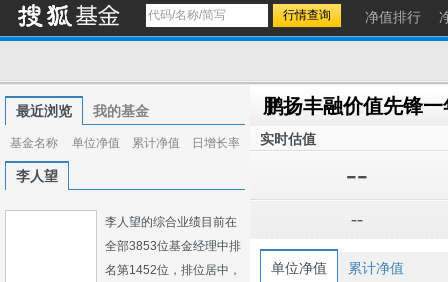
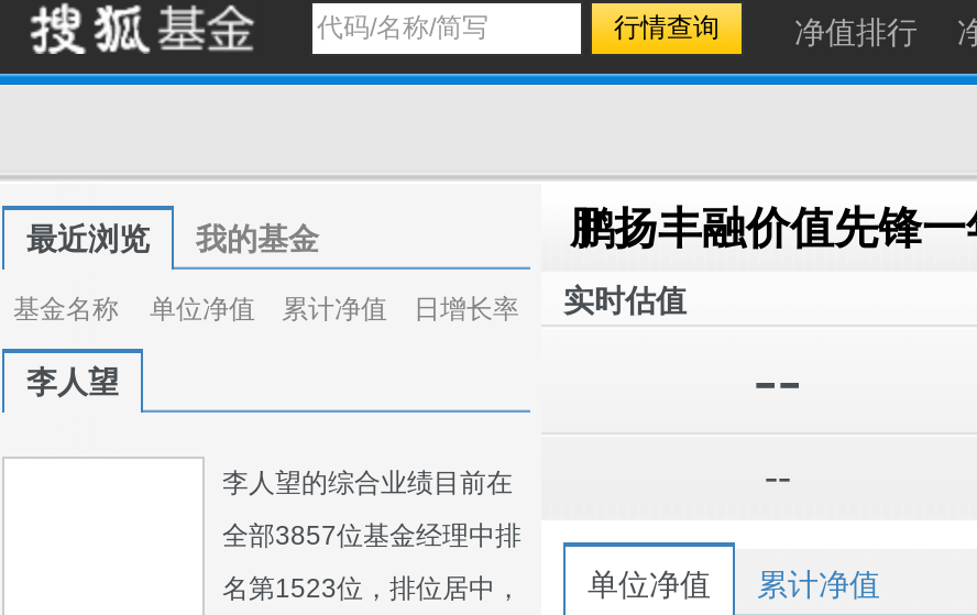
- 全部3853位基金经理中排
+ 全部3857位基金经理中排

- 名第1452位，排位居中，
+ 名第1523位，排位居中，
